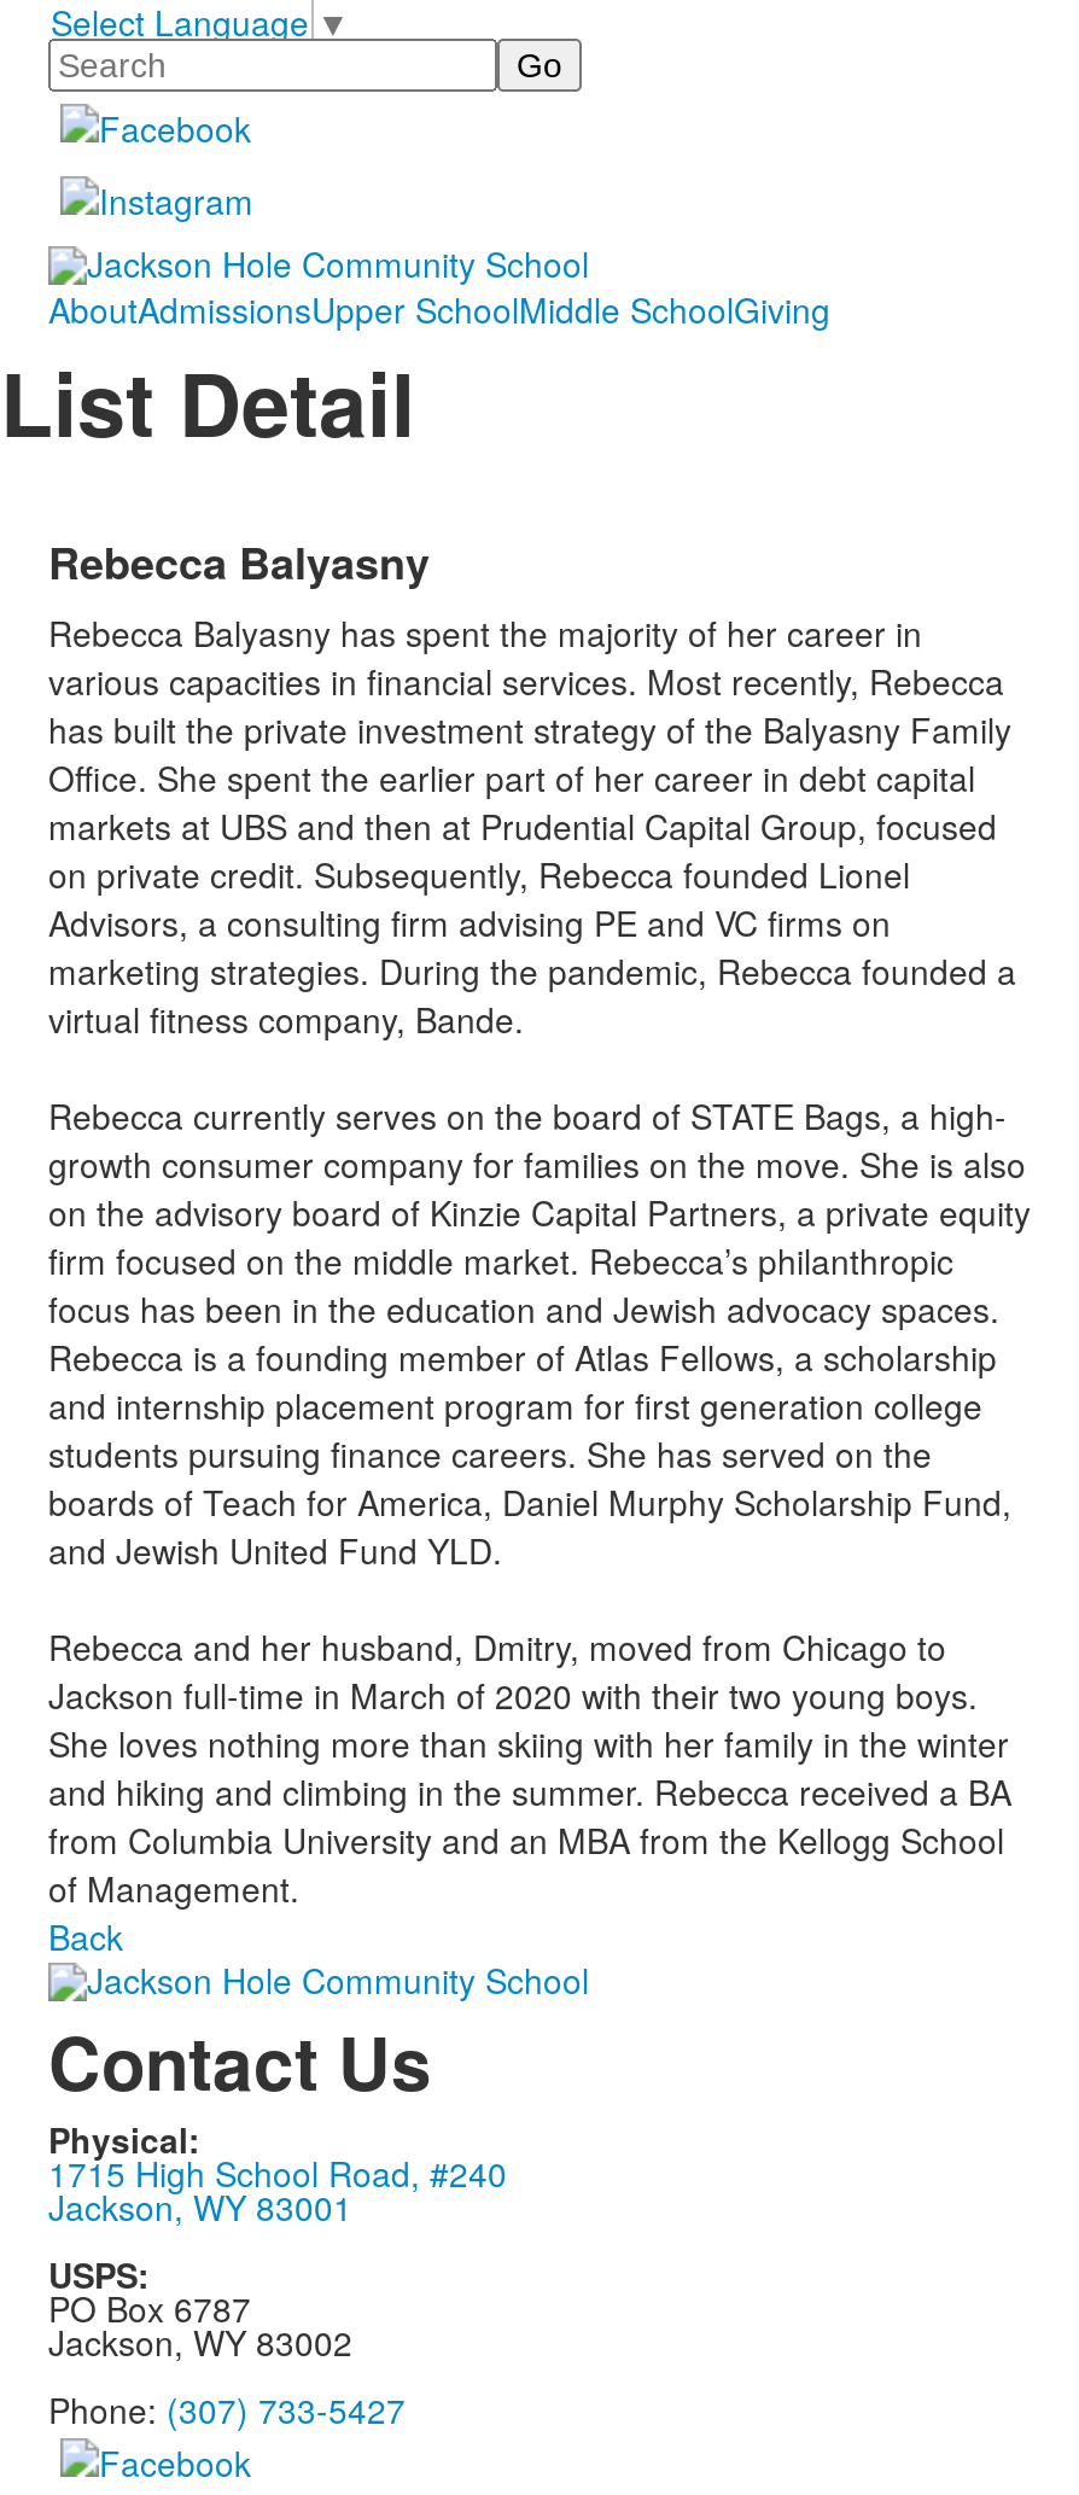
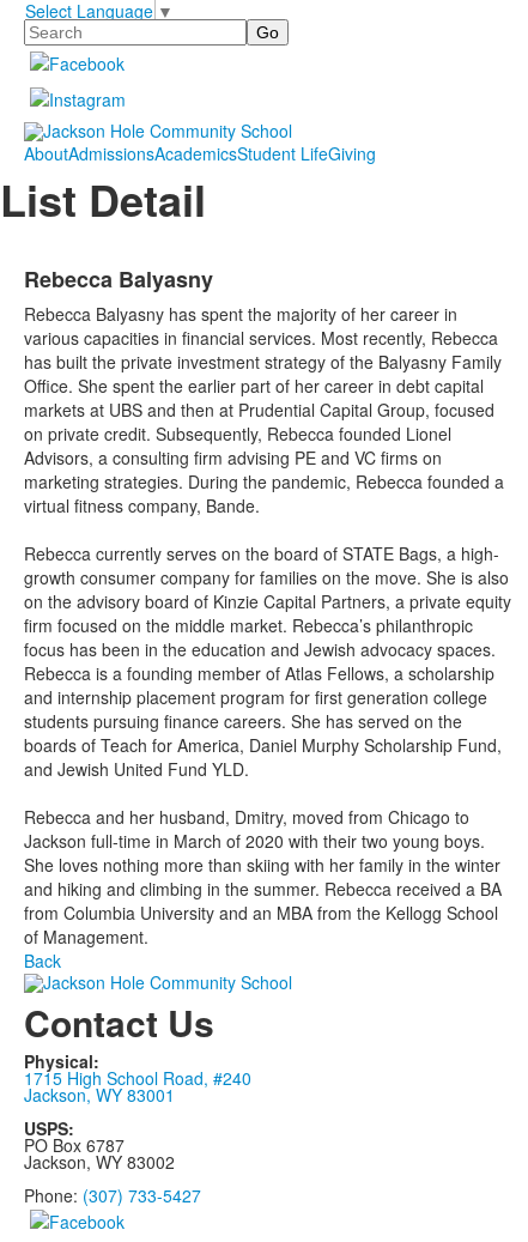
- AboutAdmissionsUpper SchoolMiddle SchoolGiving
+ AboutAdmissionsAcademicsStudent LifeGiving
